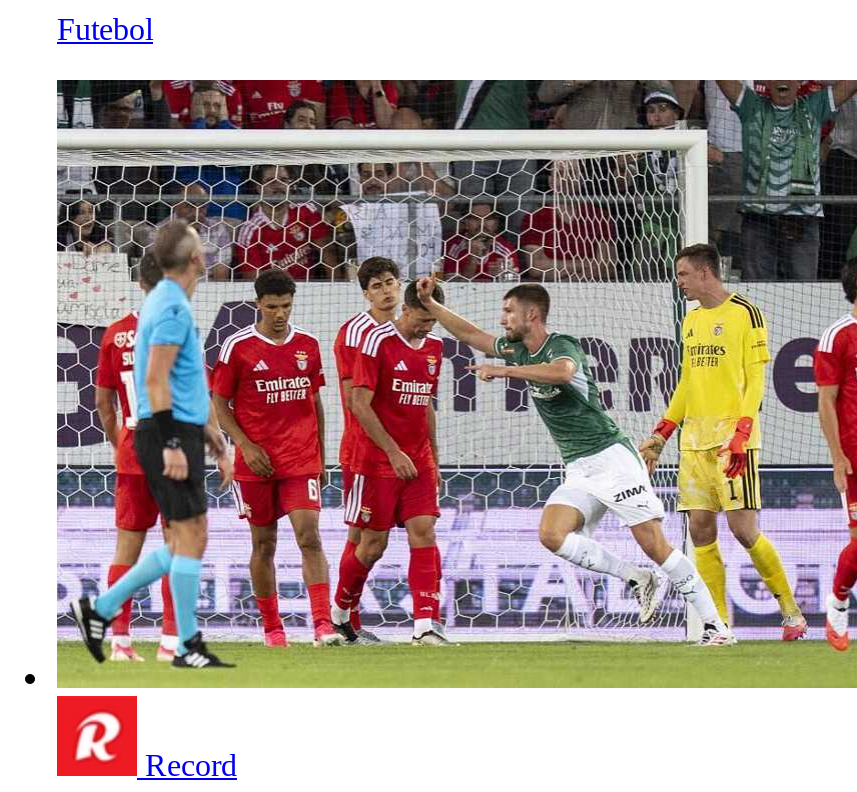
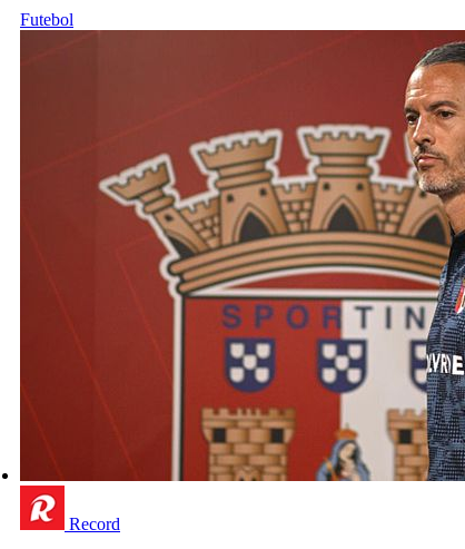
- [image]
+ [image]
